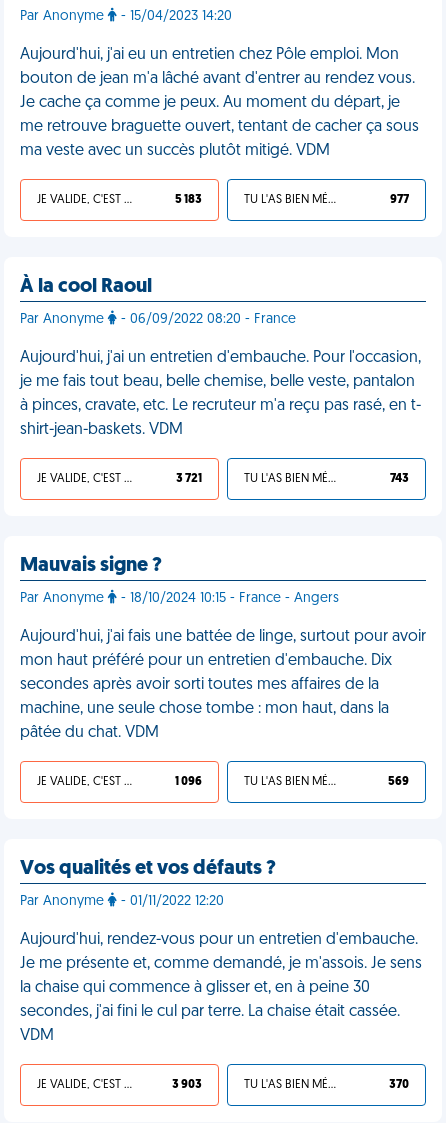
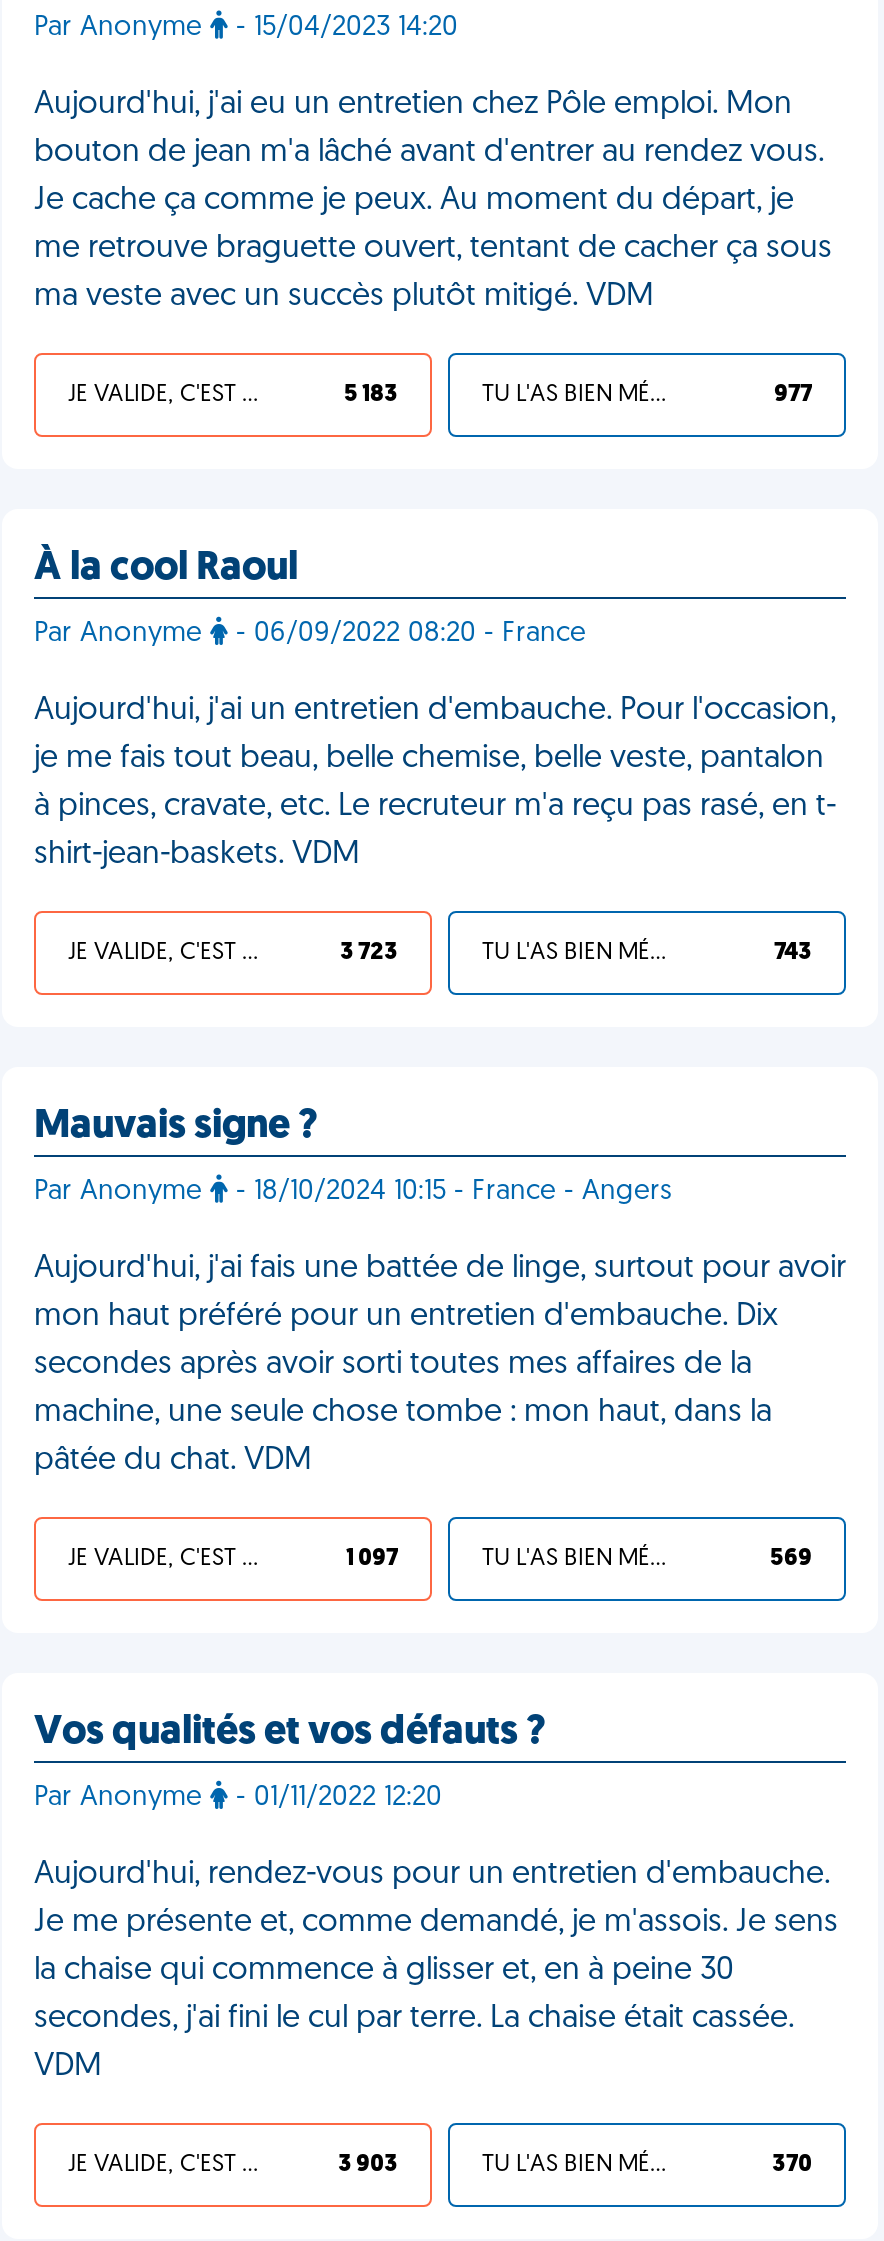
- 3 721
+ 3 723

- 1 096
+ 1 097
